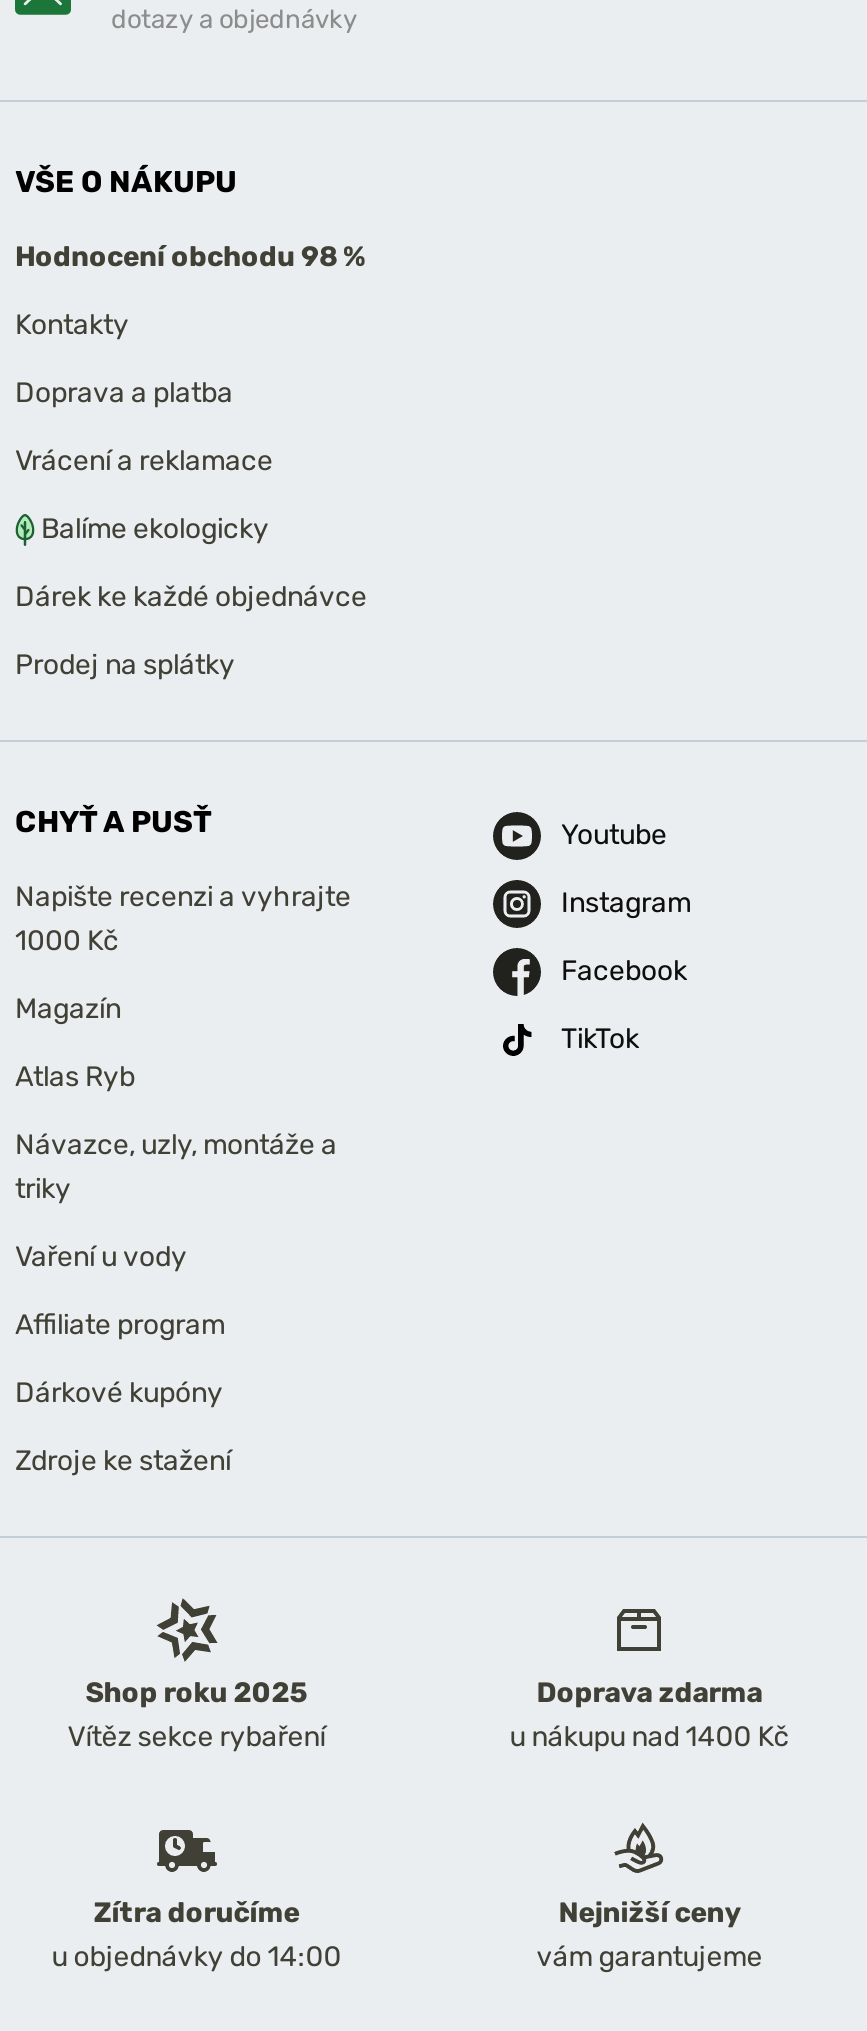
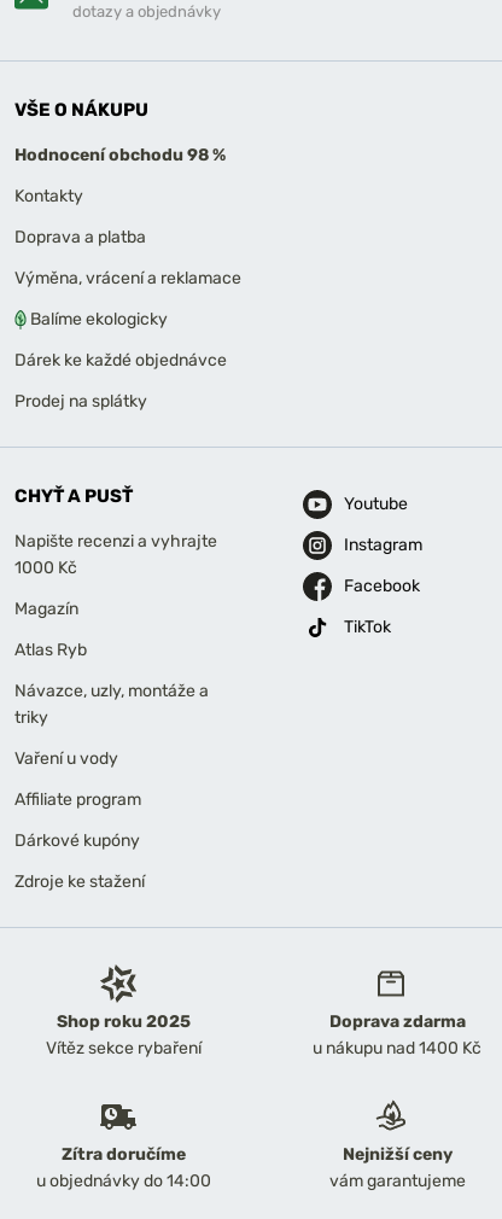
- Vrácení a reklamace
+ Výměna, vrácení a reklamace
